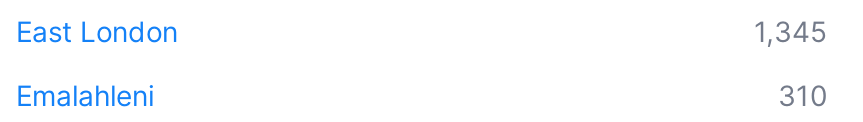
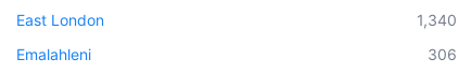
- 1,345
+ 1,340

- 310
+ 306
